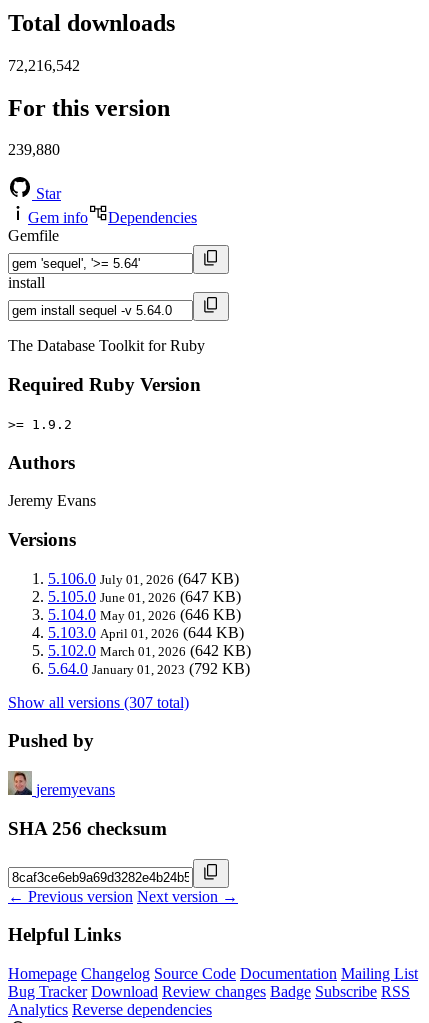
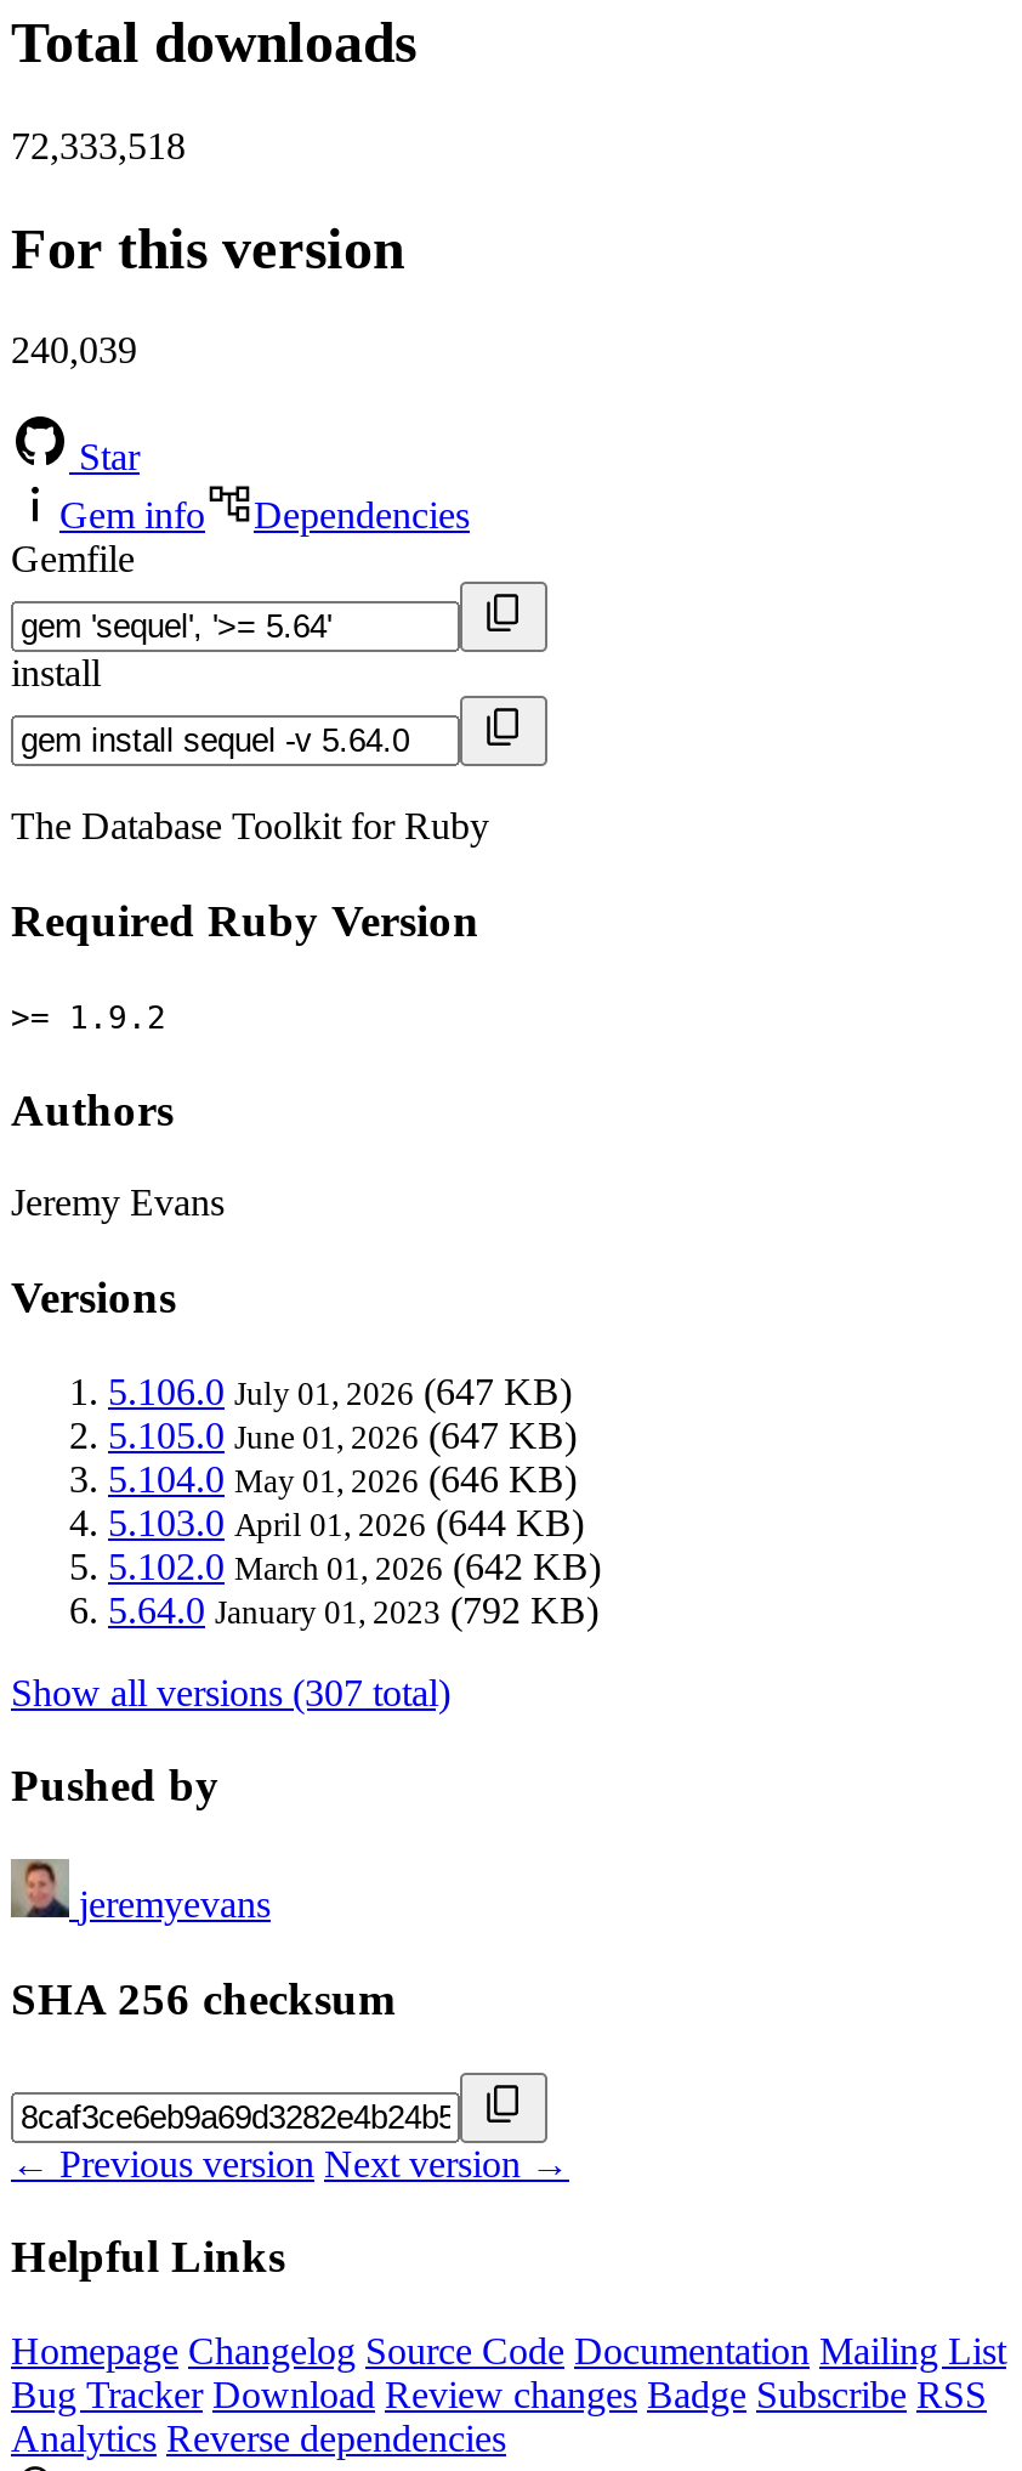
- 72,216,542
+ 72,333,518

- 239,880
+ 240,039
